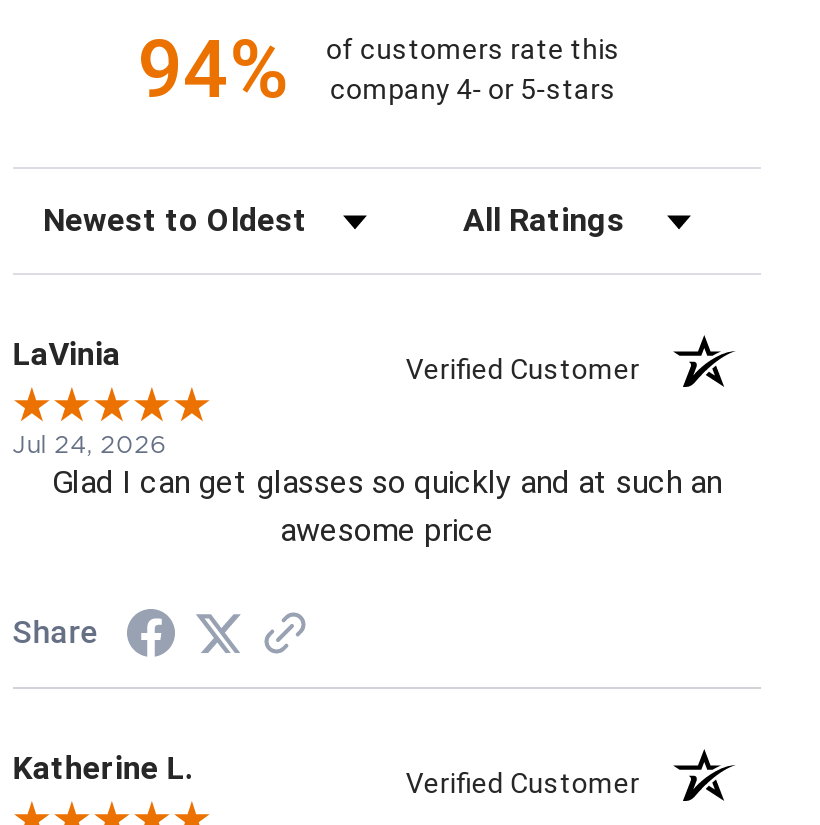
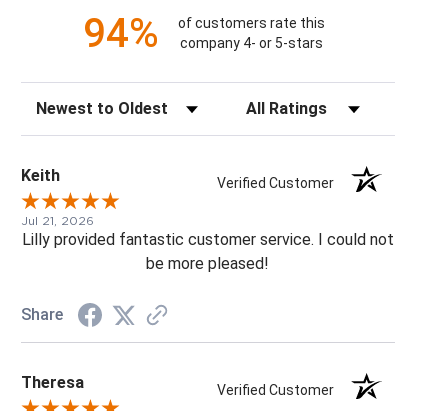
- LaVinia
+ Keith

- Jul 24, 2026
- Glad I can get glasses so quickly and at such an
- awesome price
+ Jul 21, 2026
+ Lilly provided fantastic customer service. I could not
+ be more pleased!

- Katherine L.
+ Theresa
